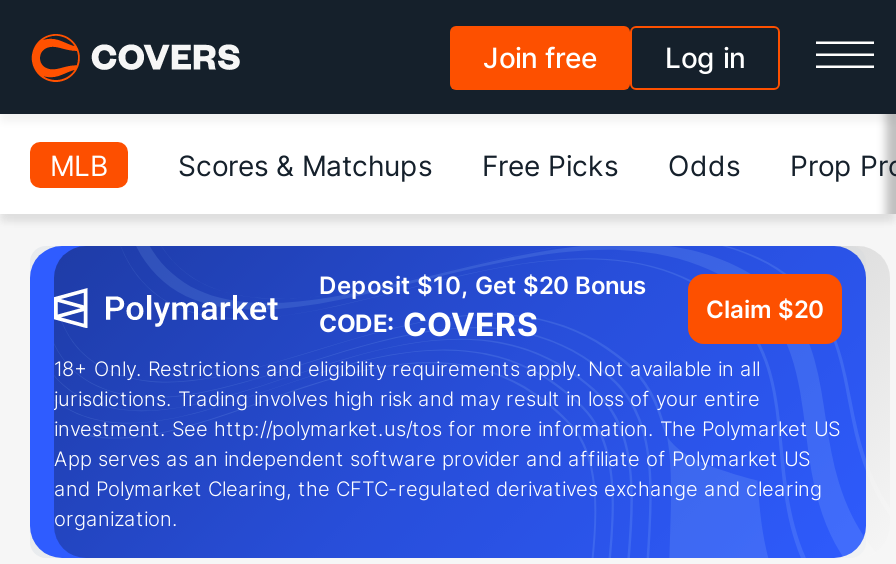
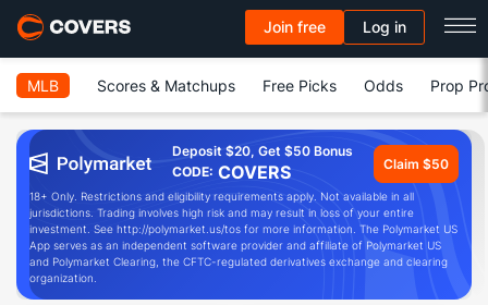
- Deposit $10, Get $20 Bonus
+ Deposit $20, Get $50 Bonus

- Claim $20
+ Claim $50
